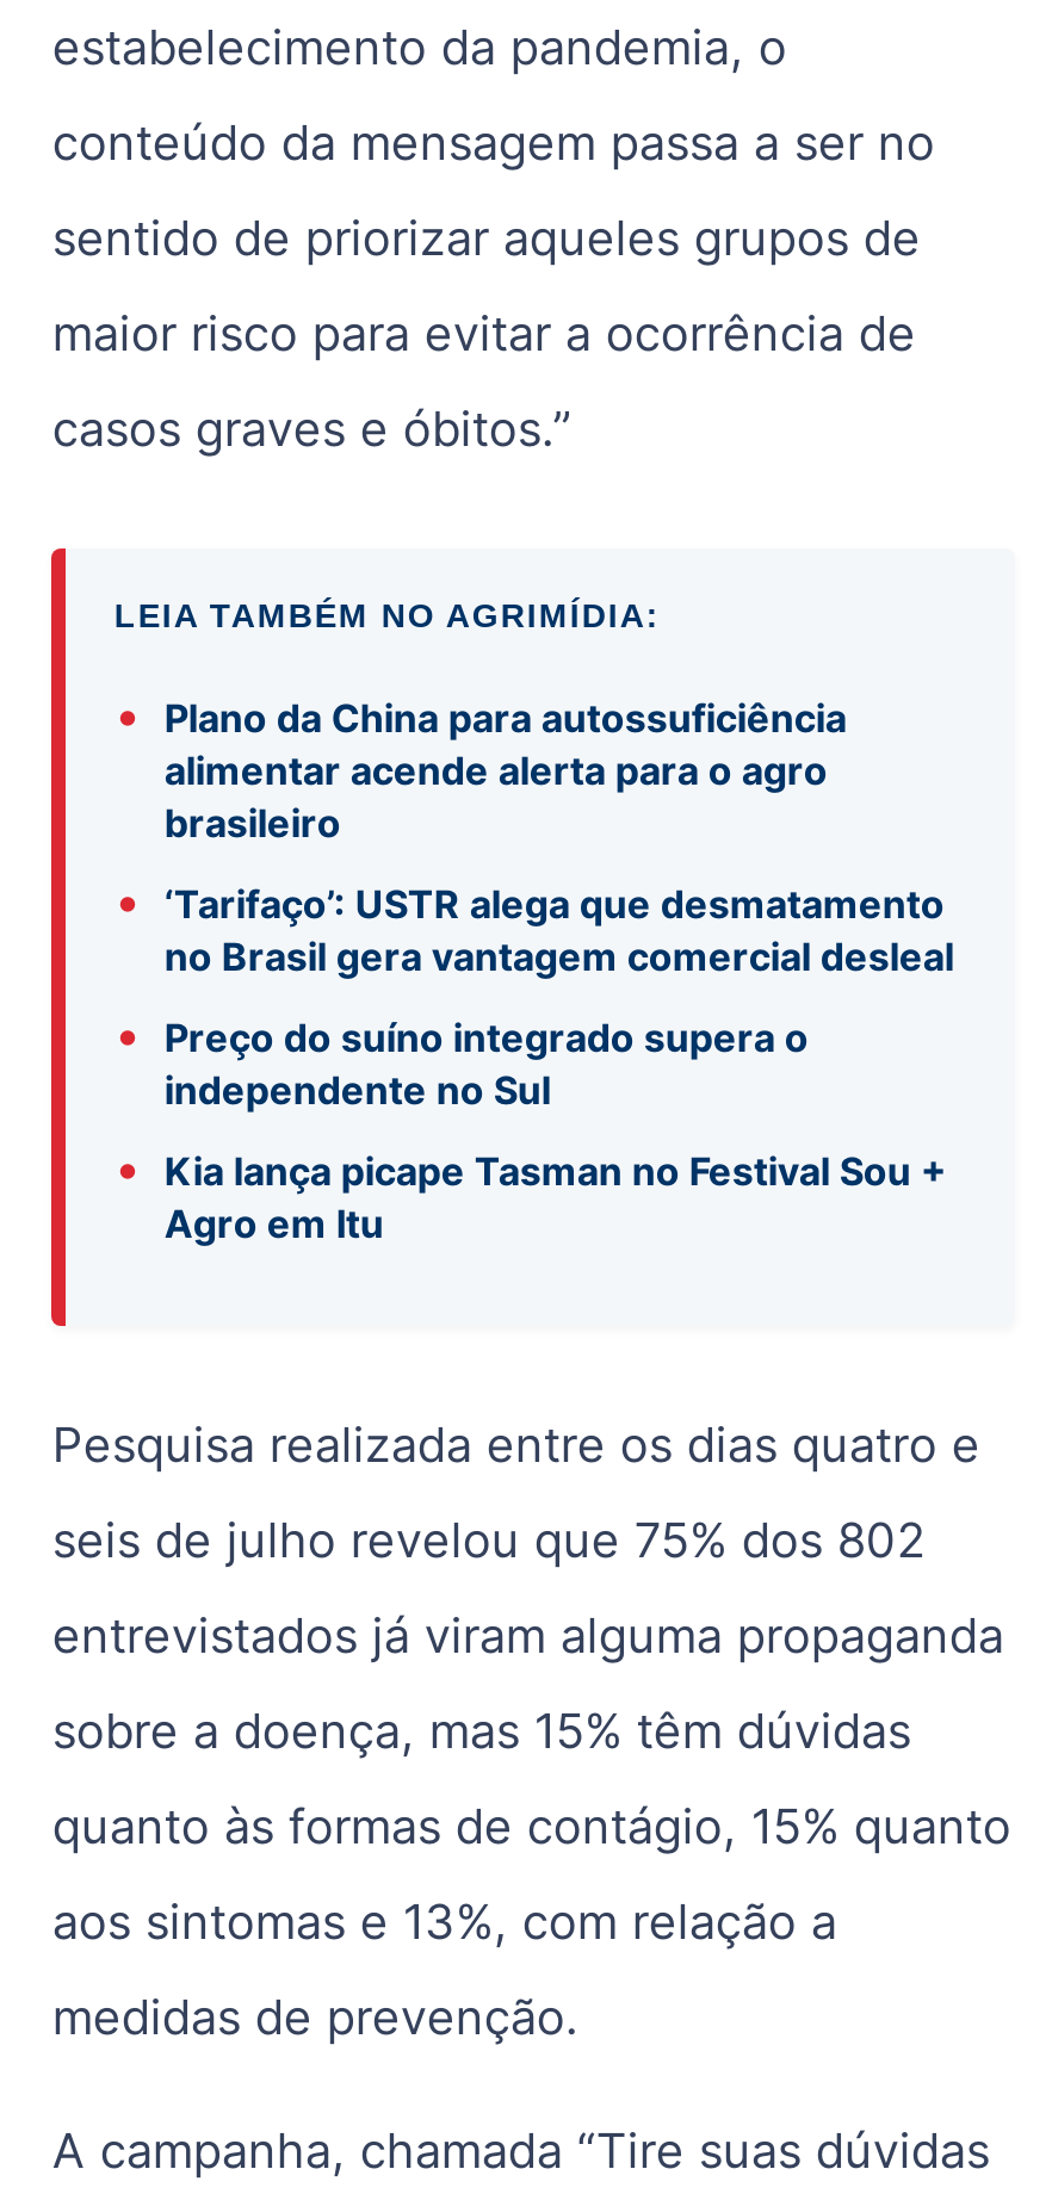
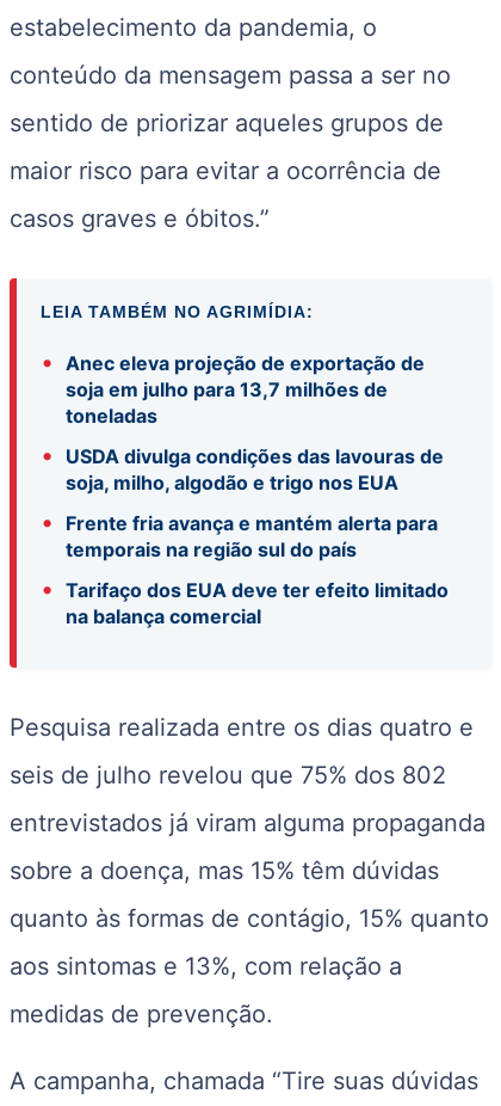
- • Plano da China para autossuficiência
- alimentar acende alerta para o agro
- brasileiro
+ • Anec eleva projeção de exportação de
+ soja em julho para 13,7 milhões de
+ toneladas

- • ‘Tarifaço’: USTR alega que desmatamento
- no Brasil gera vantagem comercial desleal
+ • USDA divulga condições das lavouras de
+ soja, milho, algodão e trigo nos EUA

- • Preço do suíno integrado supera o
- independente no Sul
+ • Frente fria avança e mantém alerta para
+ temporais na região sul do país

- • Kia lança picape Tasman no Festival Sou +
- Agro em Itu
+ • Tarifaço dos EUA deve ter efeito limitado
+ na balança comercial
